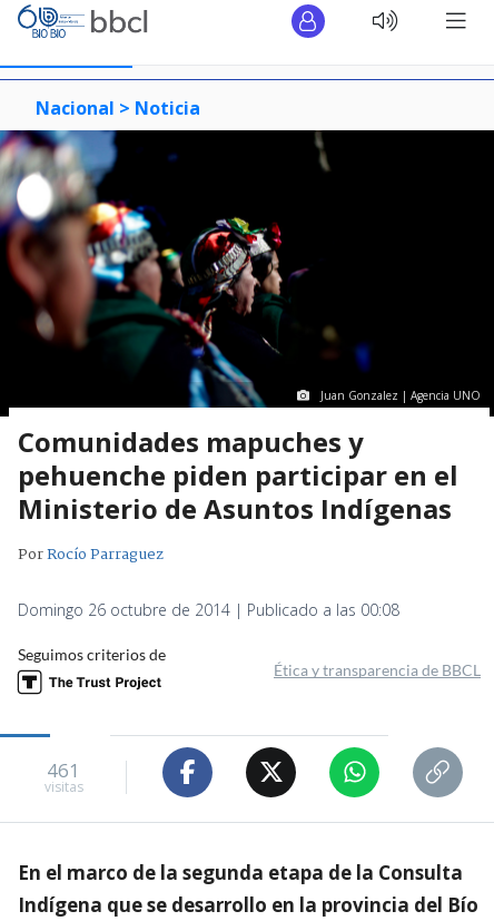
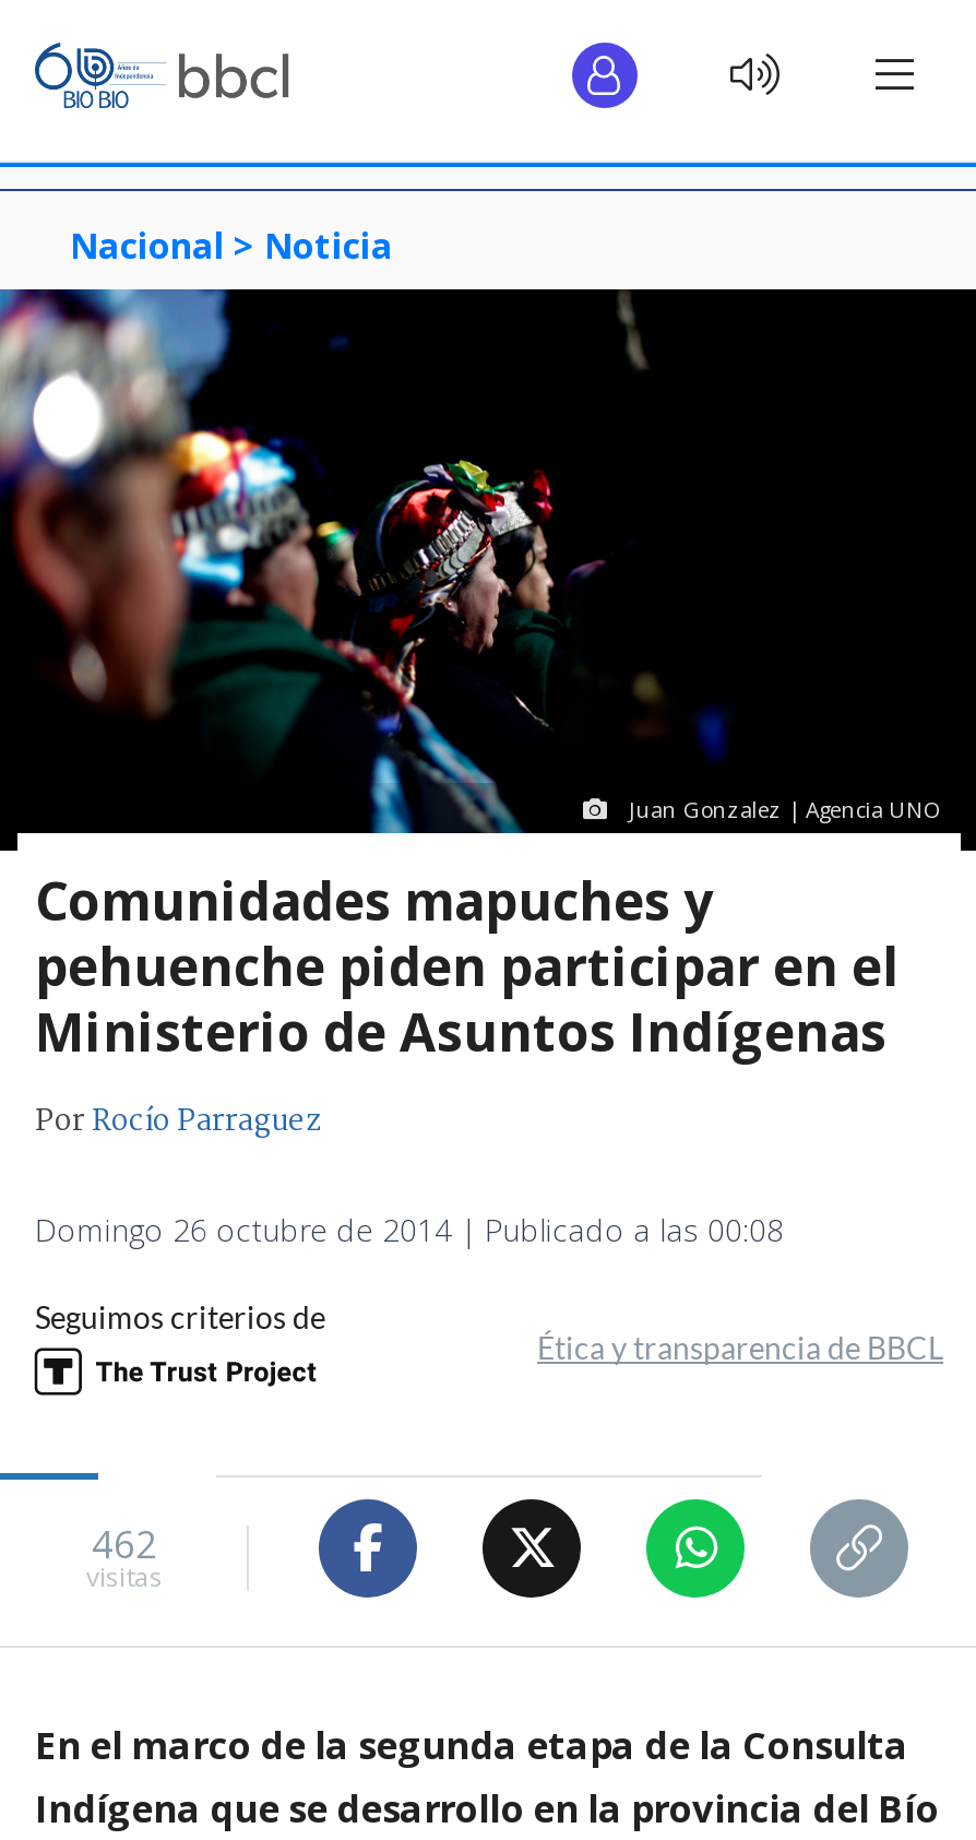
- 461
+ 462
